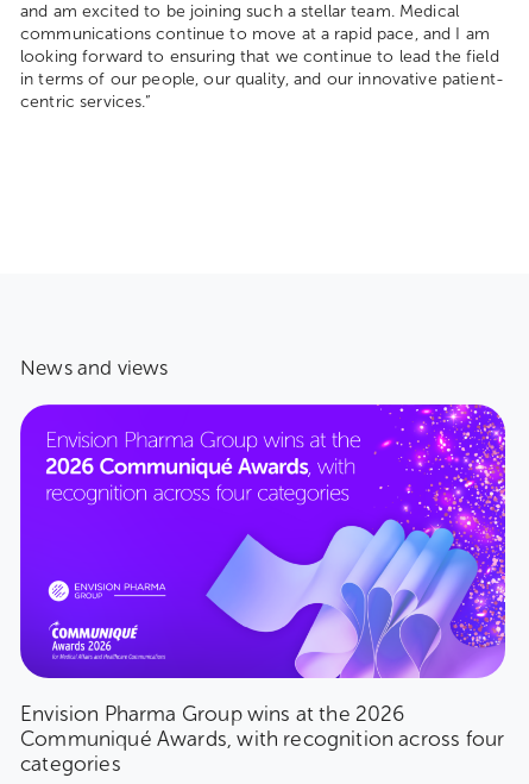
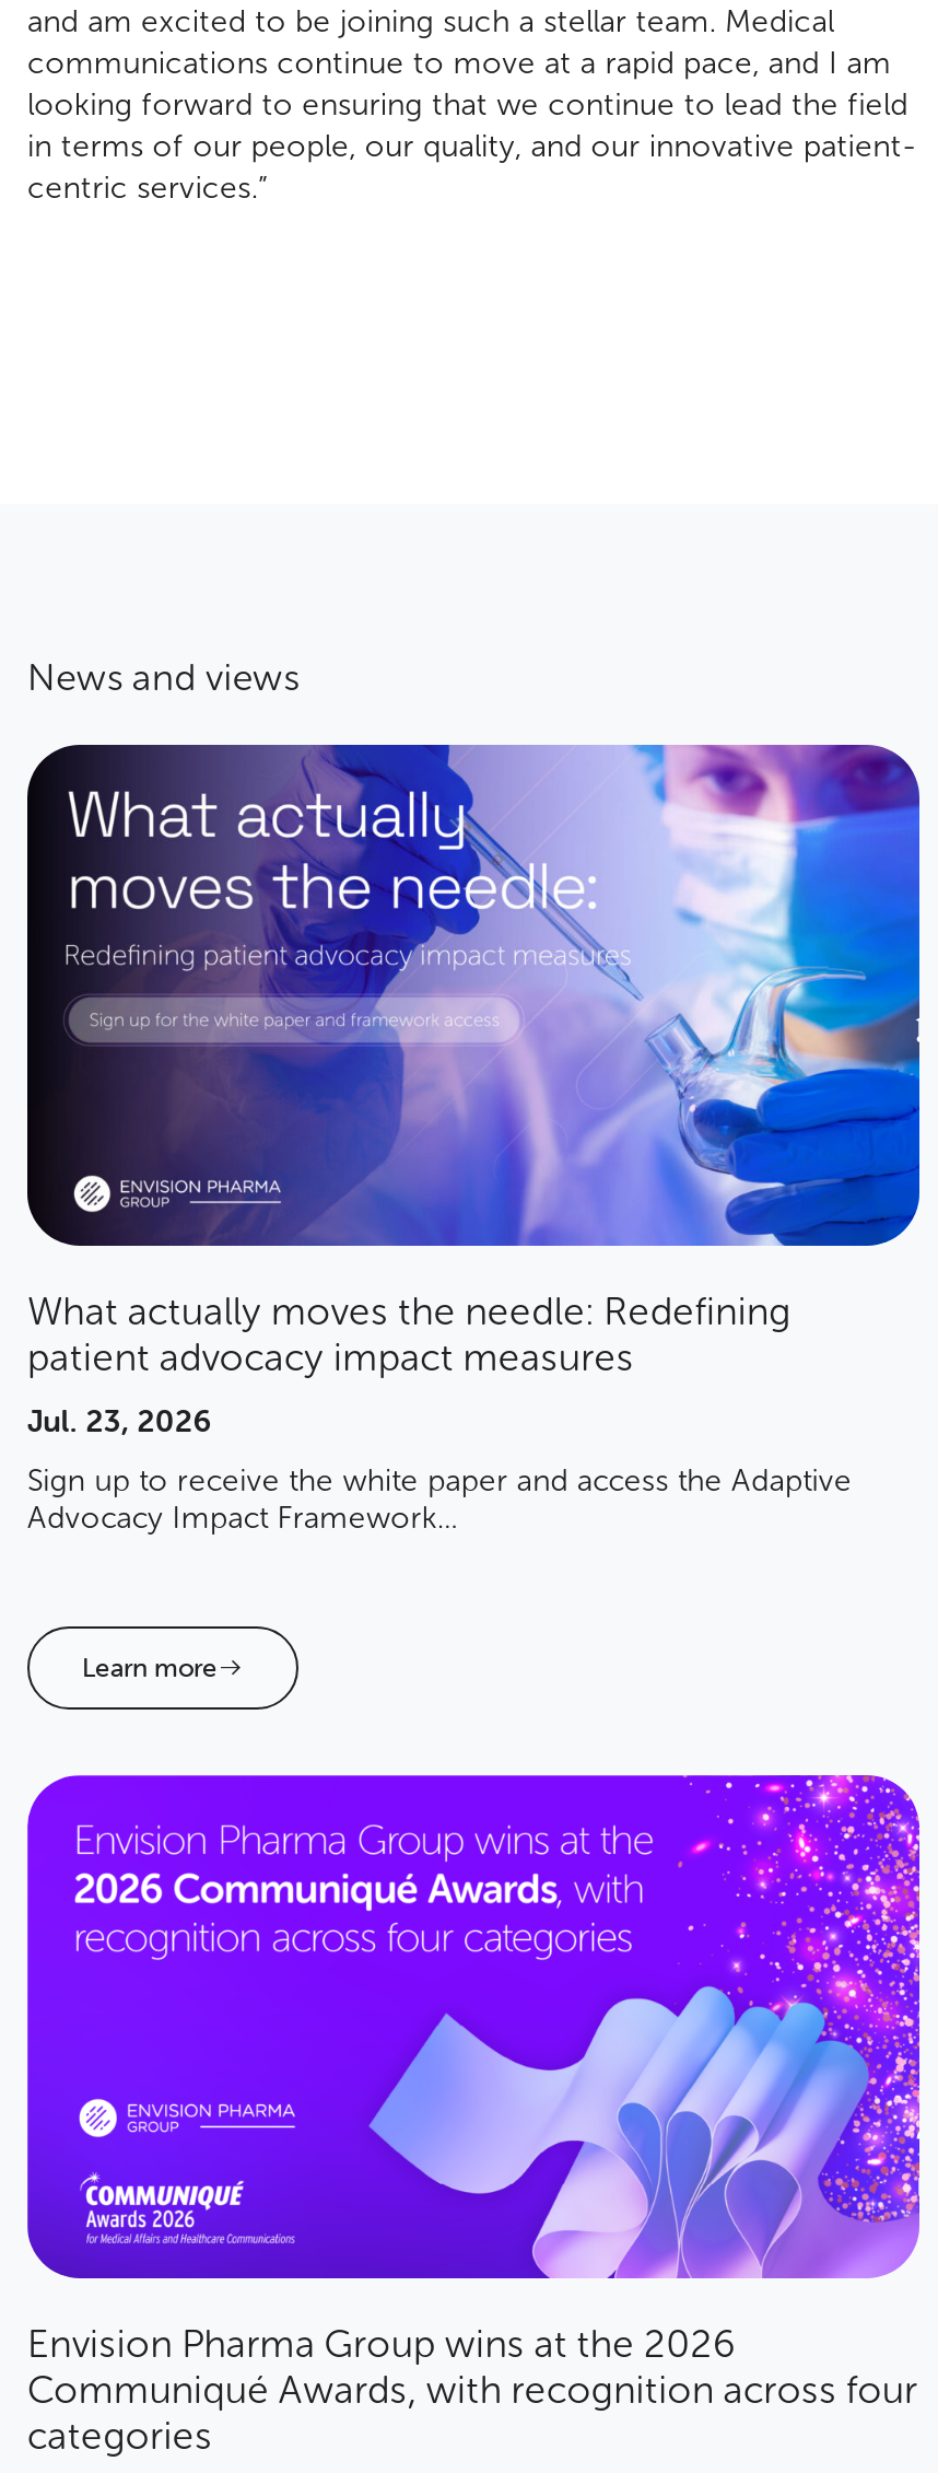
+ [image]
+ What actually moves the needle: Redefining
+ patient advocacy impact measures
+ Jul. 23, 2026
+ Sign up to receive the white paper and access the Adaptive
+ Advocacy Impact Framework...

+ Learn more
